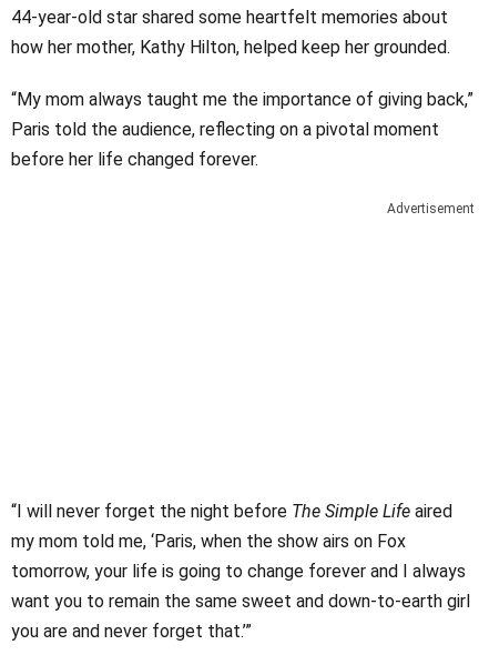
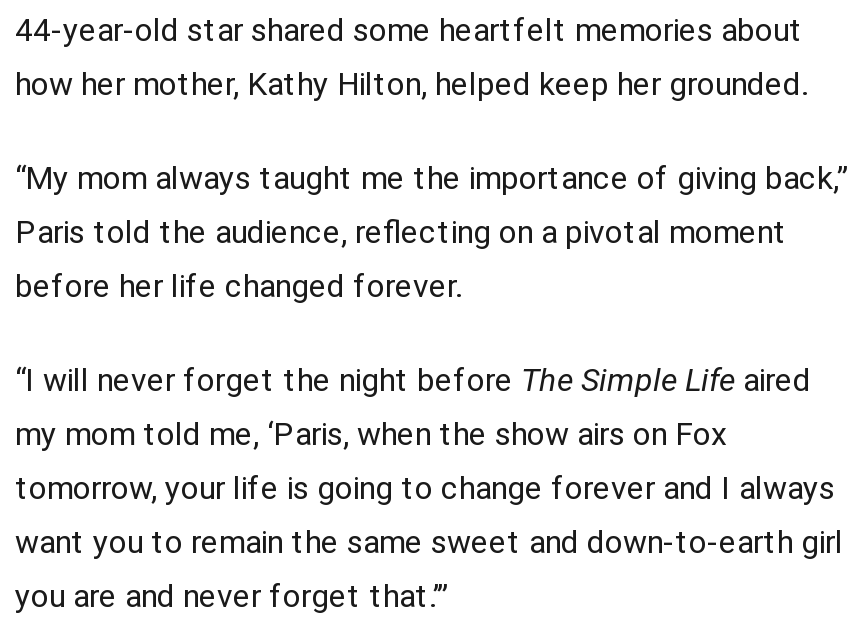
- Advertisement
